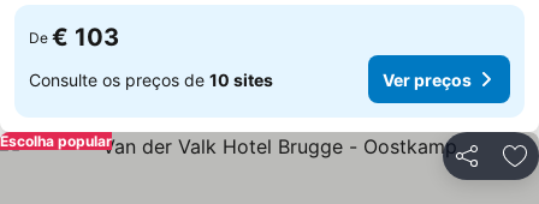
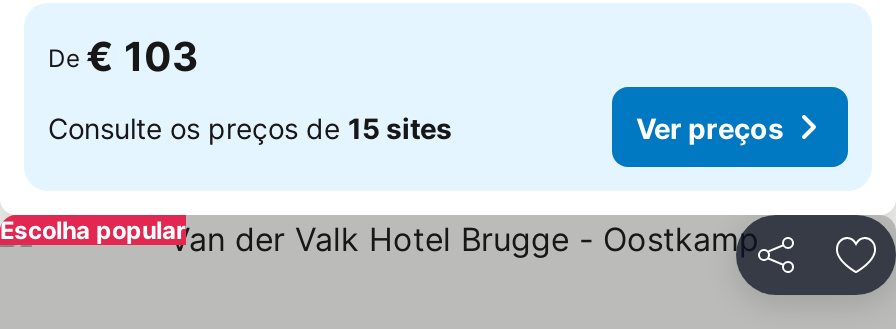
- Consulte os preços de 10 sites
+ Consulte os preços de 15 sites
